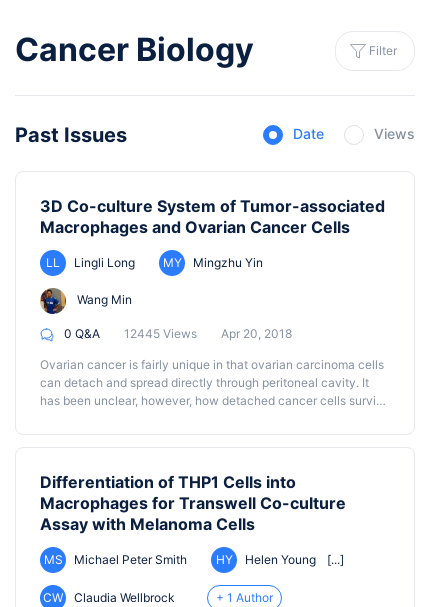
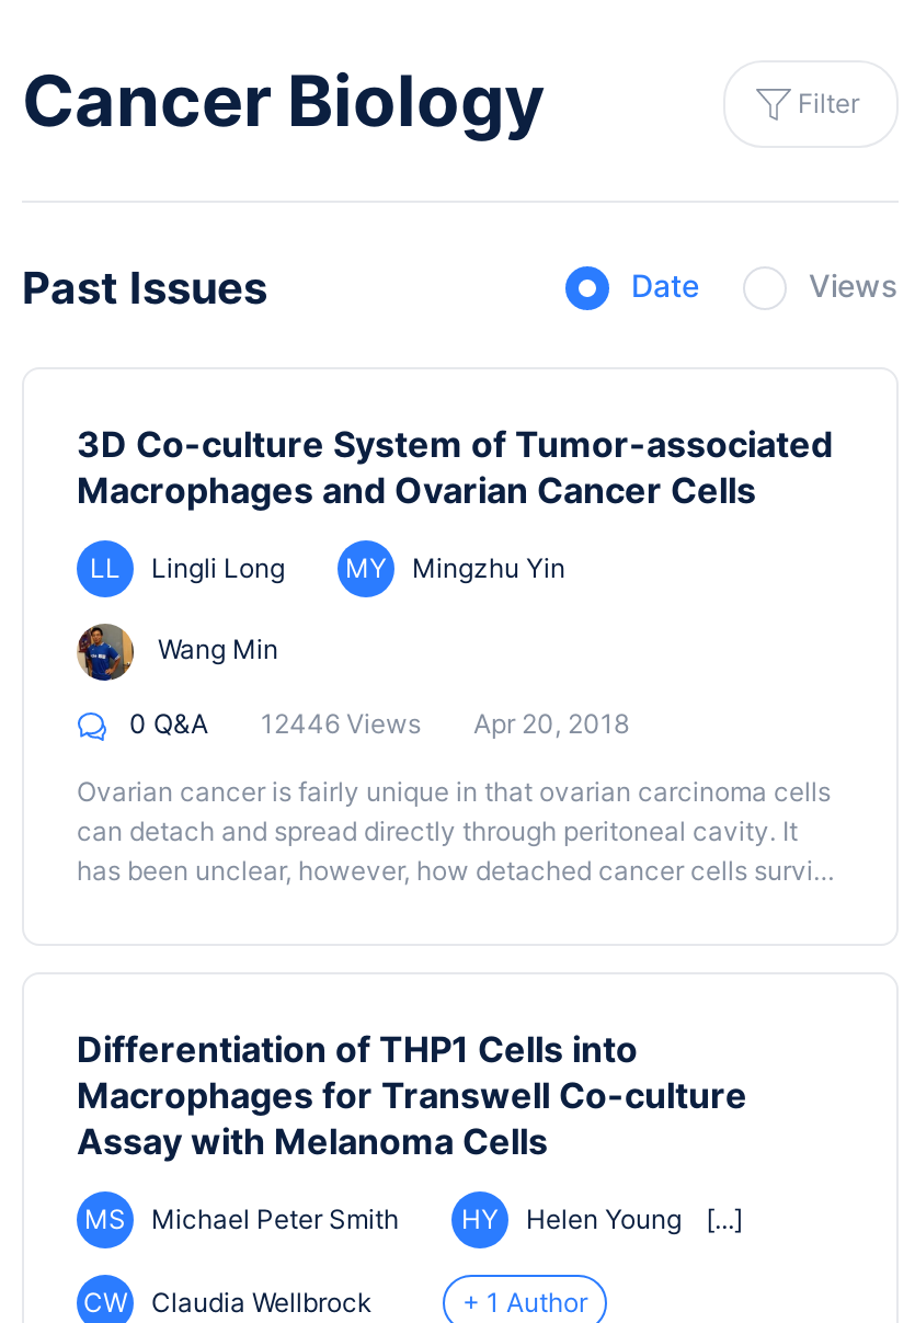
- 0 Q&A 12445 Views Apr 20, 2018
+ 0 Q&A 12446 Views Apr 20, 2018
